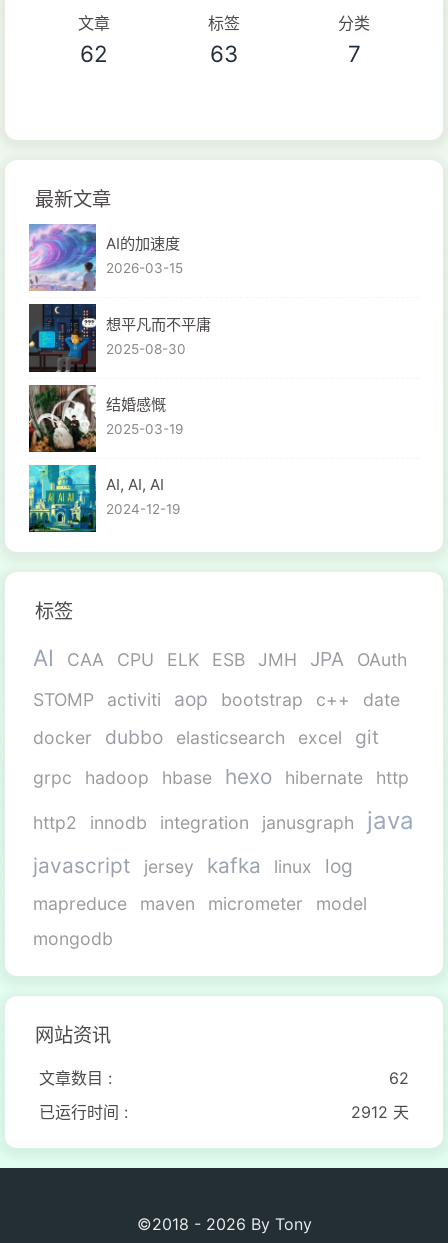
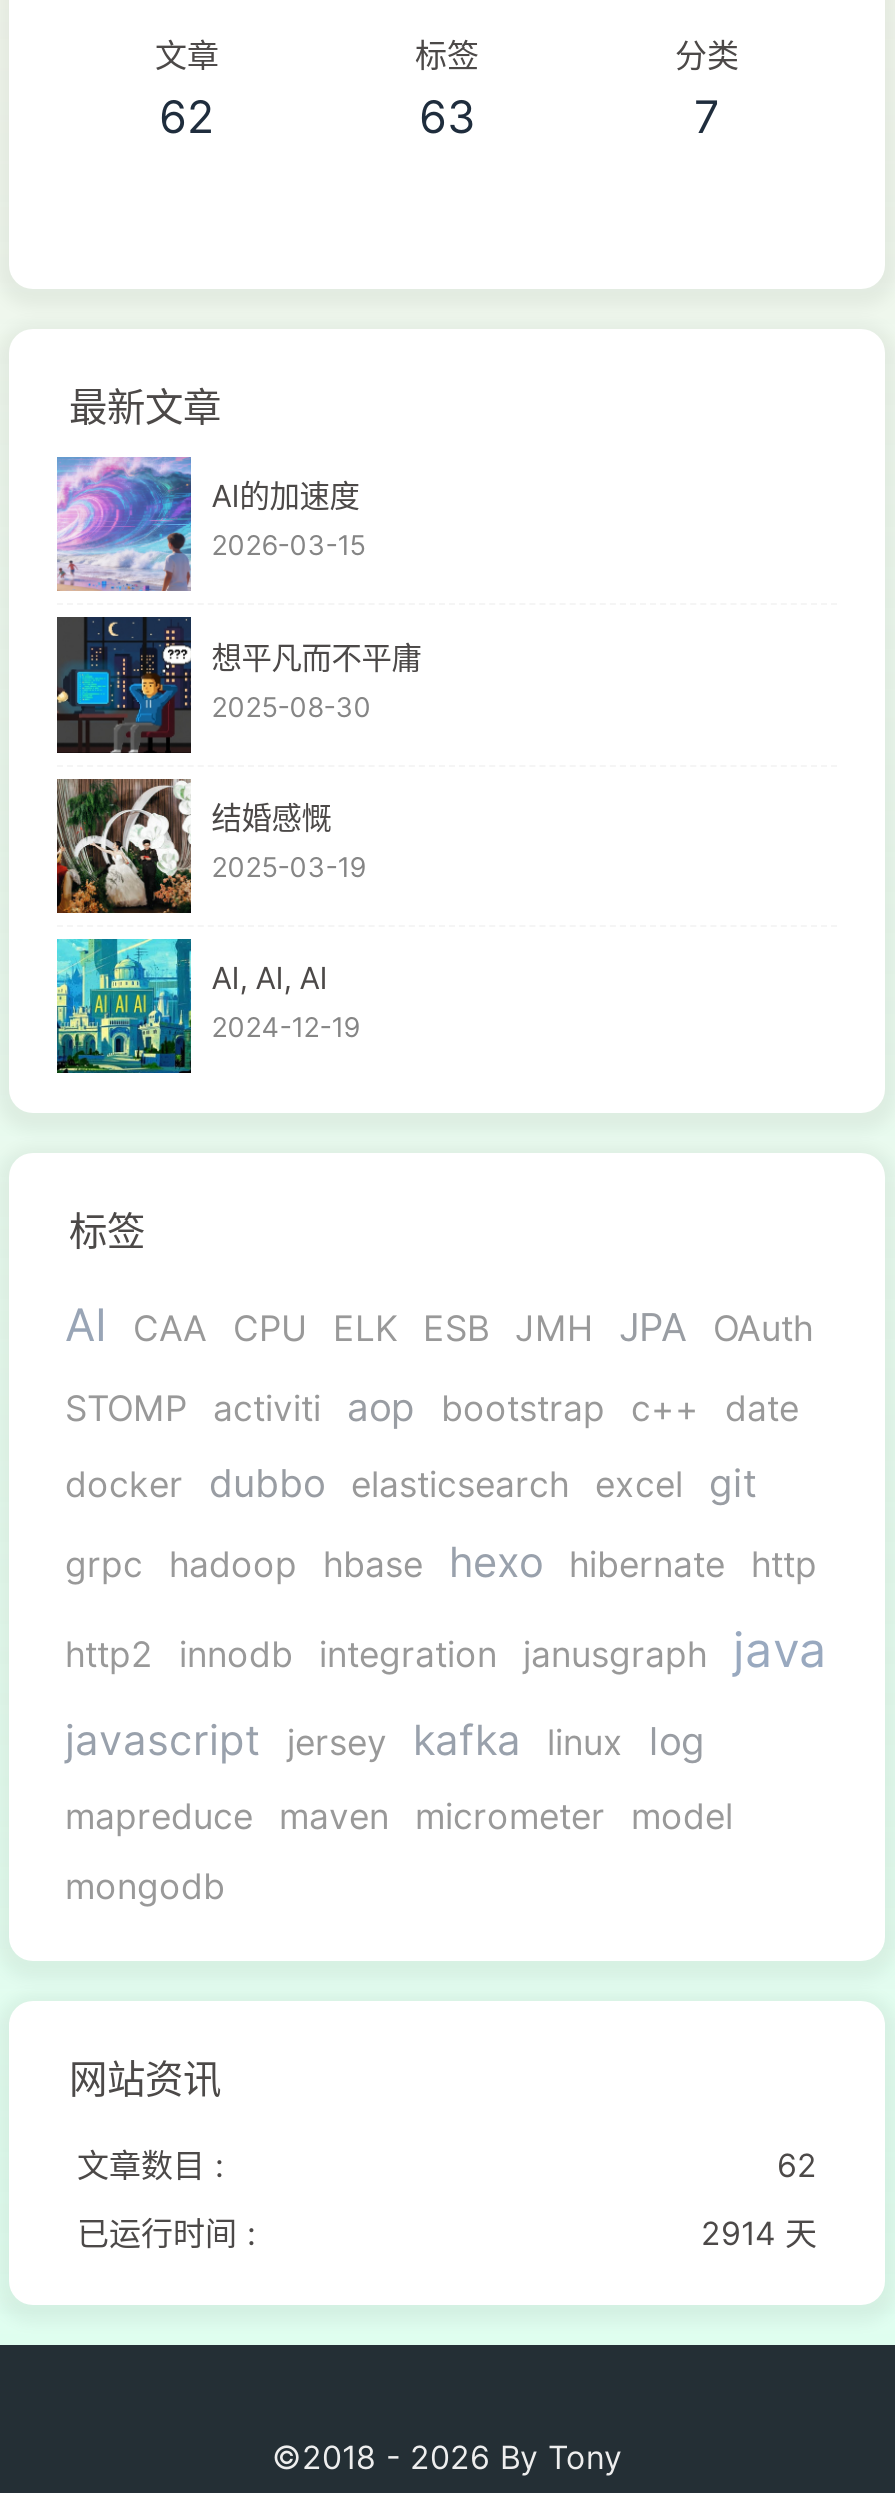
- 2912 天
+ 2914 天
